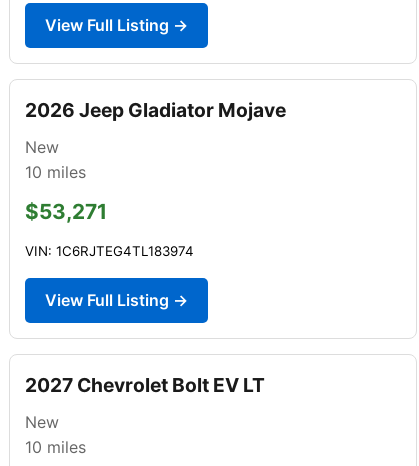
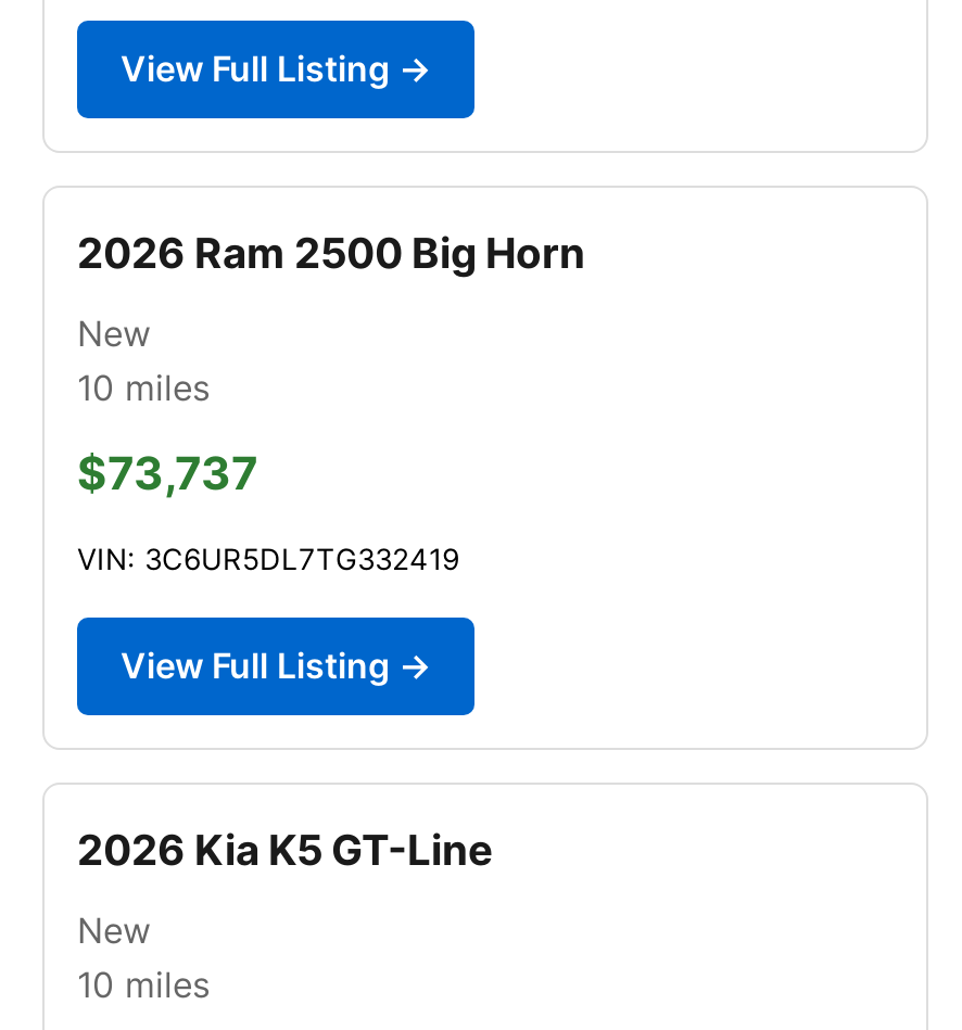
- 2026 Jeep Gladiator Mojave
+ 2026 Ram 2500 Big Horn

- $53,271
+ $73,737

- VIN: 1C6RJTEG4TL183974
+ VIN: 3C6UR5DL7TG332419

- 2027 Chevrolet Bolt EV LT
+ 2026 Kia K5 GT-Line
